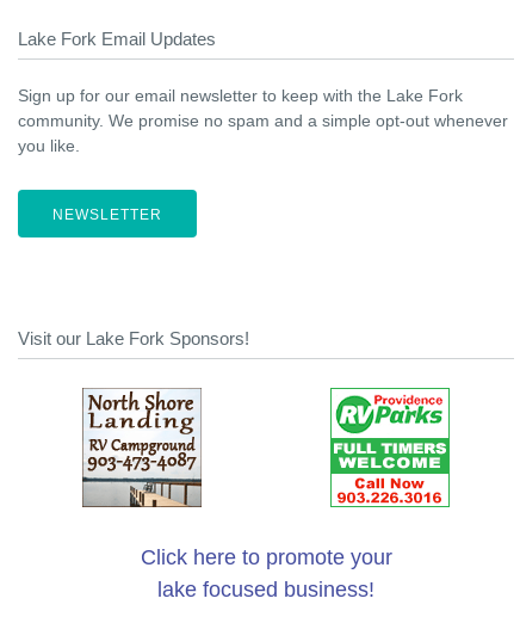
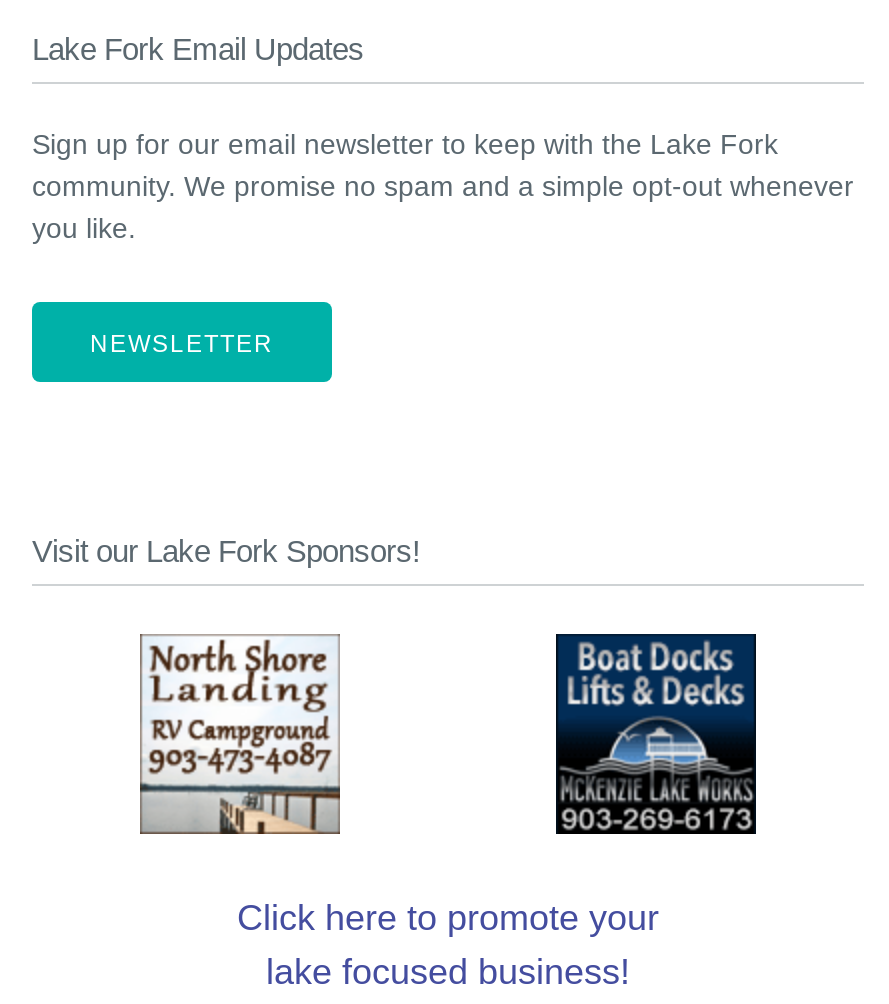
- [image]
+ [image]
